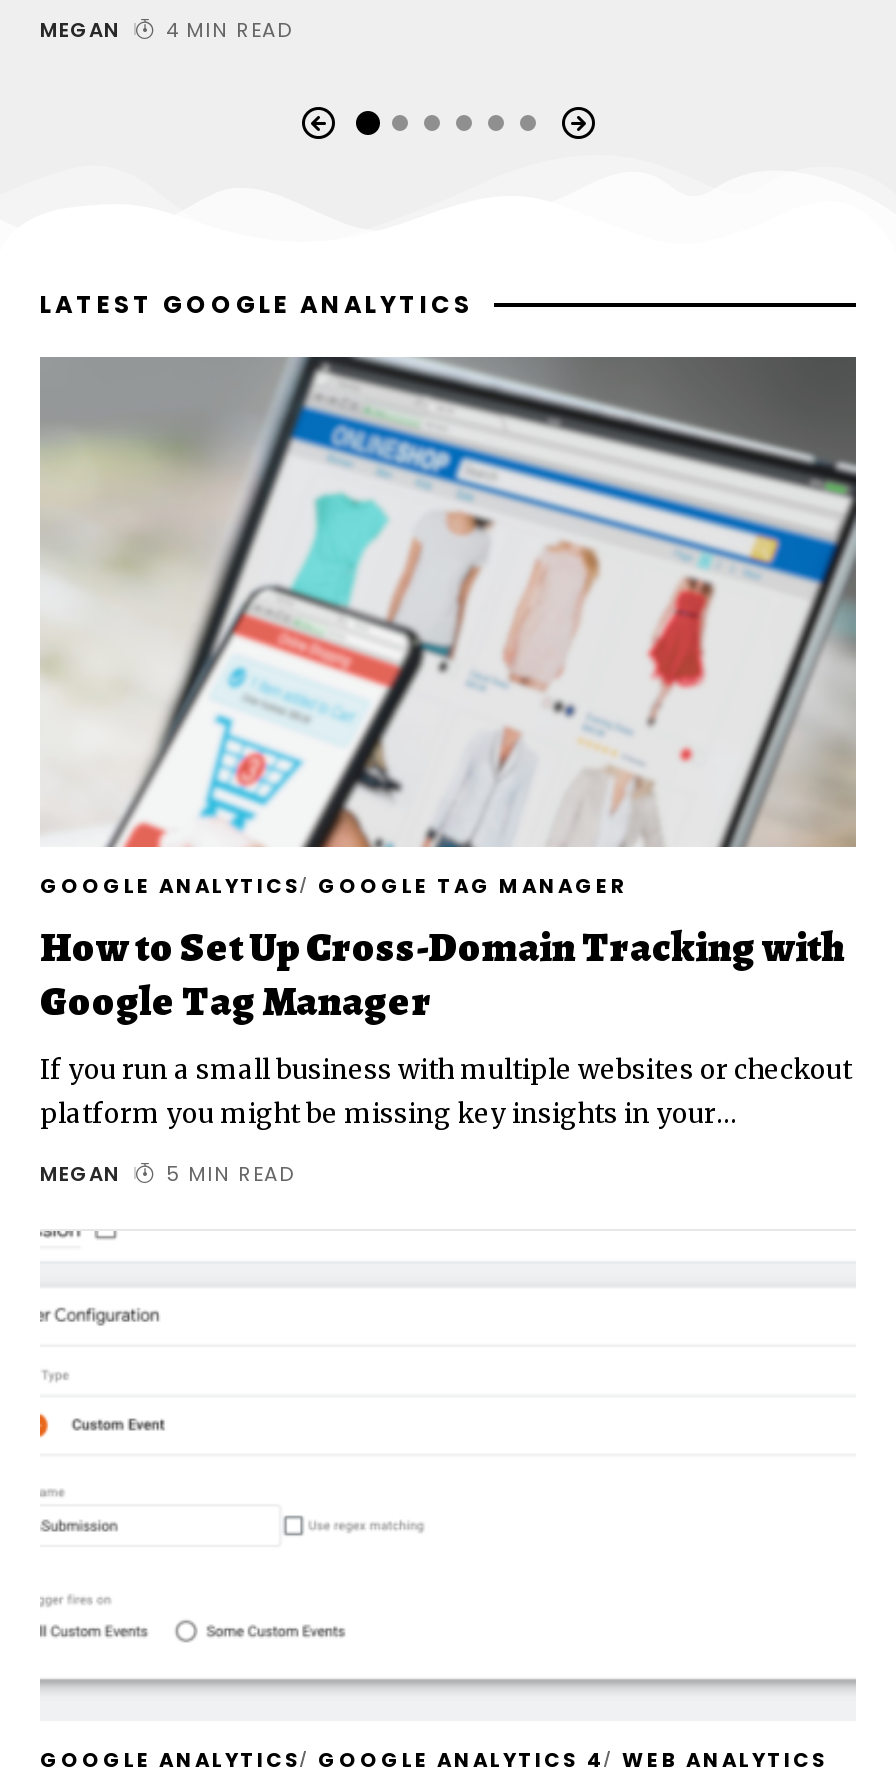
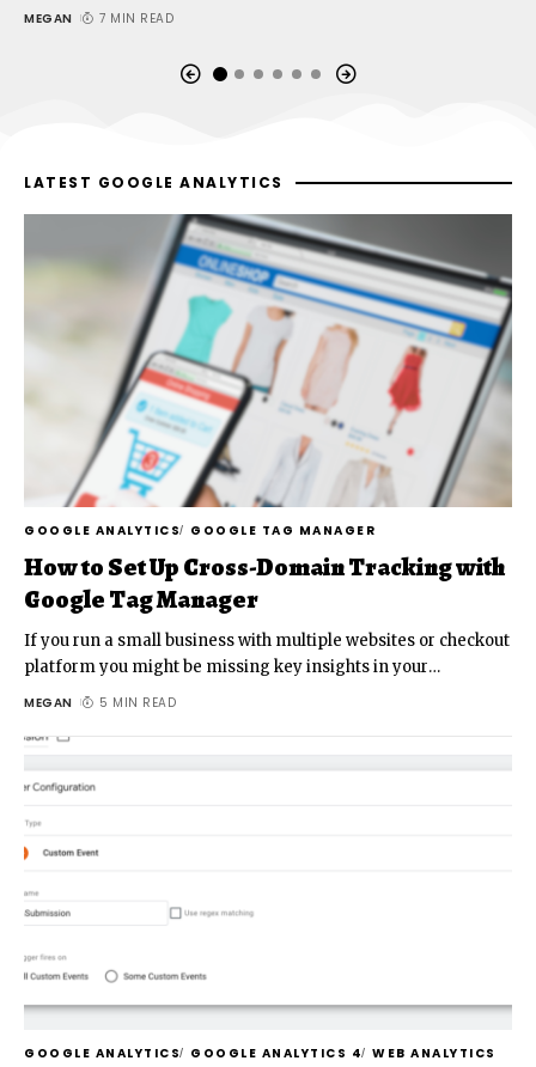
- MEGAN 4 MIN READ
+ MEGAN 7 MIN READ
